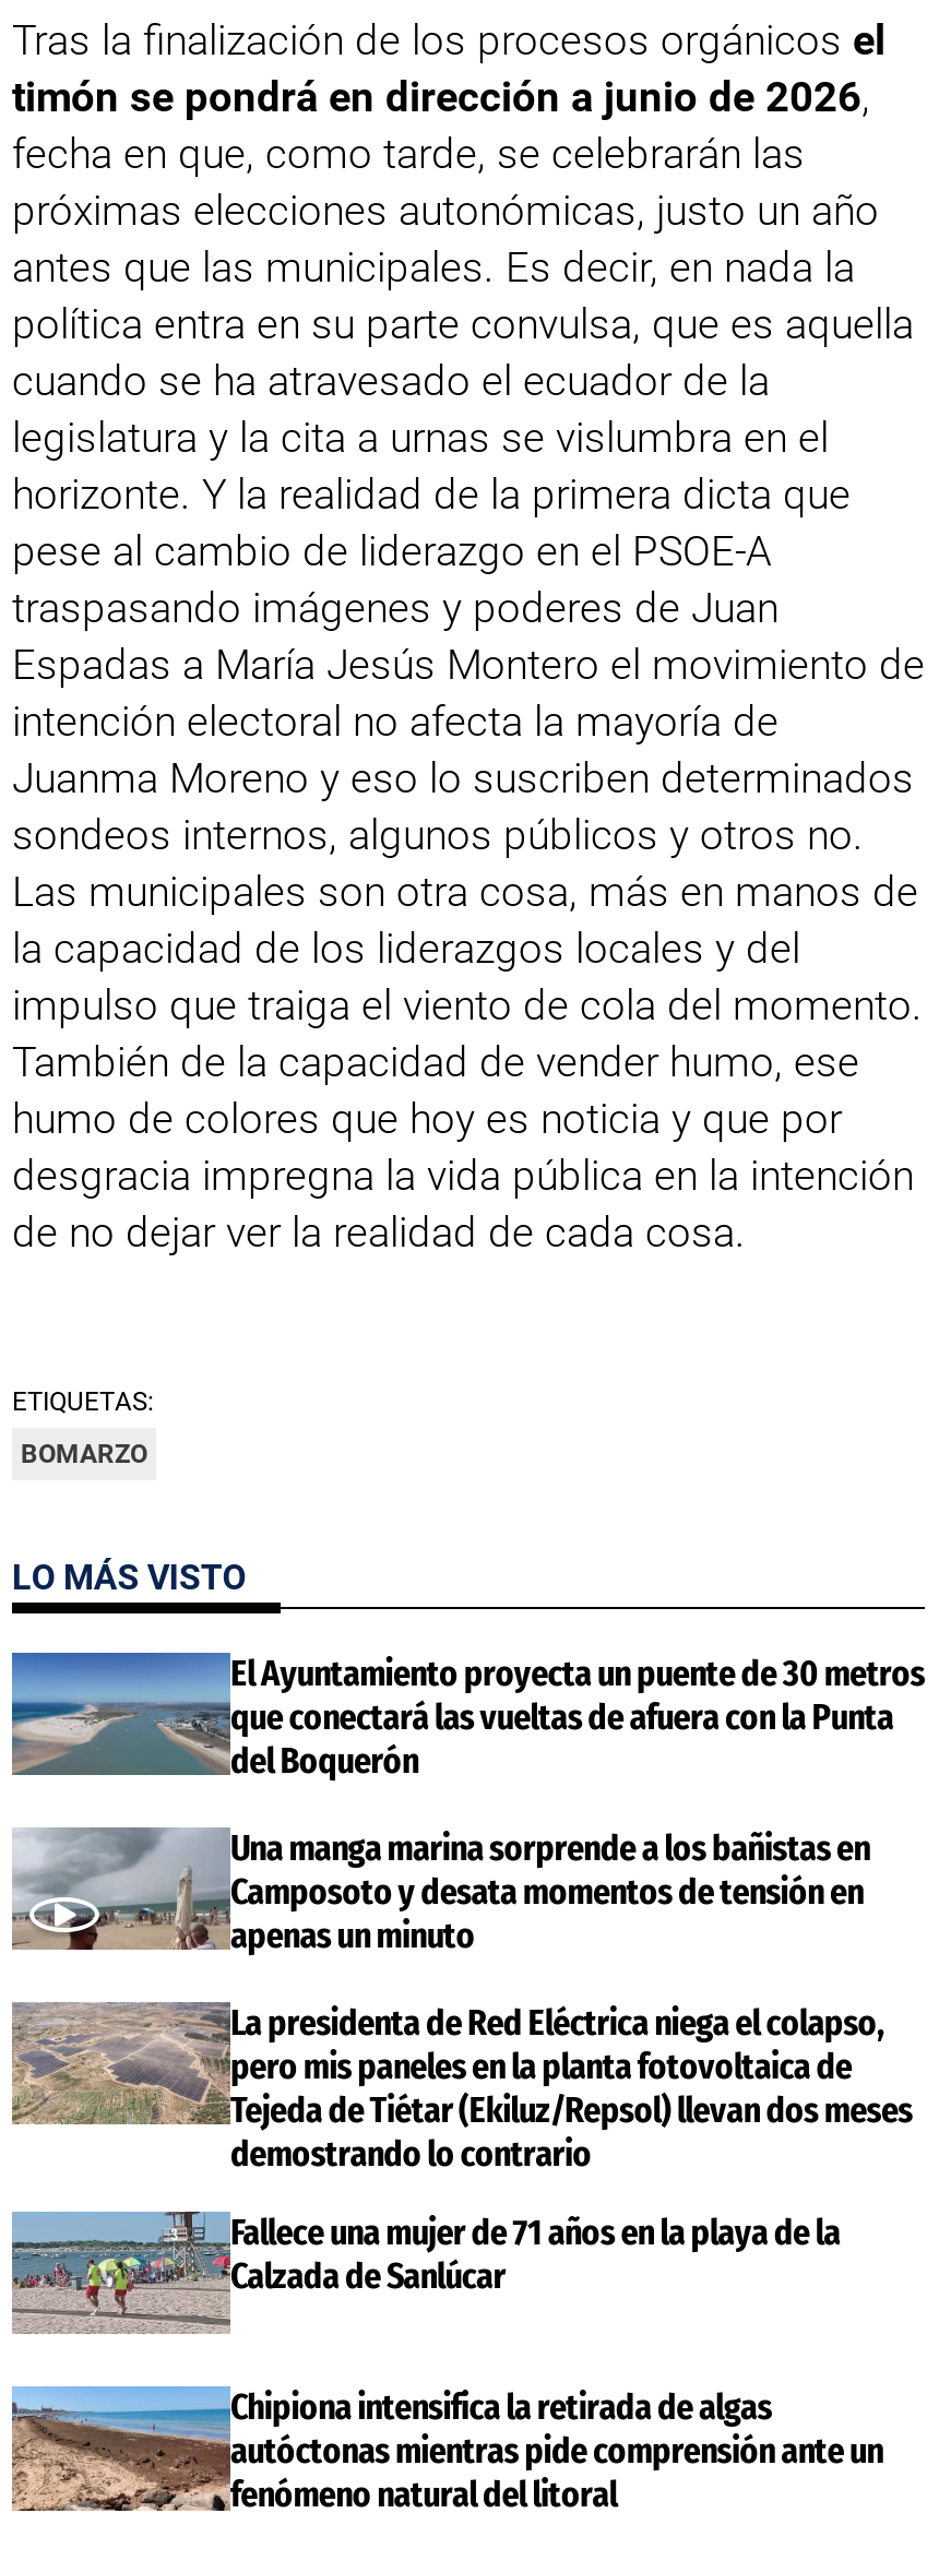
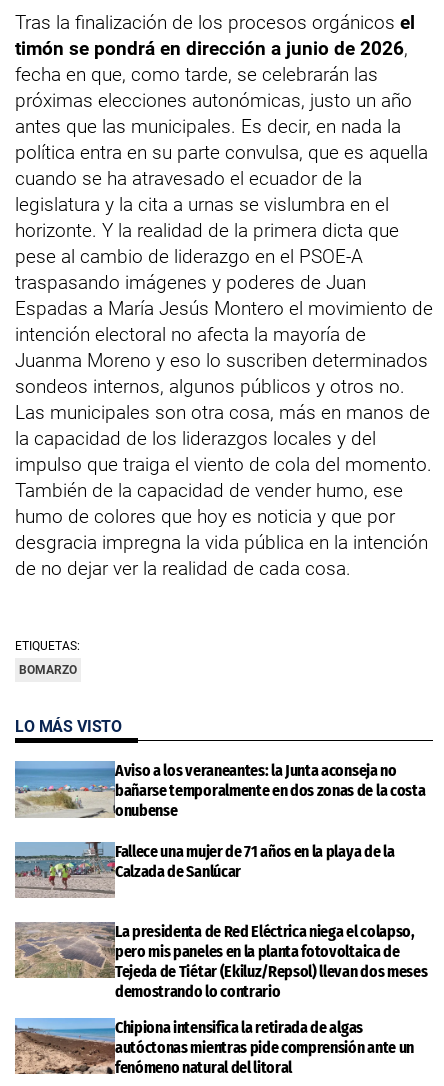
- [image]
- El Ayuntamiento proyecta un puente de 30 metros
- que conectará las vueltas de afuera con la Punta
- del Boquerón
+ [image]
+ Aviso a los veraneantes: la Junta aconseja no
+ bañarse temporalmente en dos zonas de la costa
+ onubense

- [image]
+ [image]

- Una manga marina sorprende a los bañistas en
- Camposoto y desata momentos de tensión en
- apenas un minuto

moved up: Fallece una mujer de 71 años en la playa de la | Calzada de Sanlúcar
